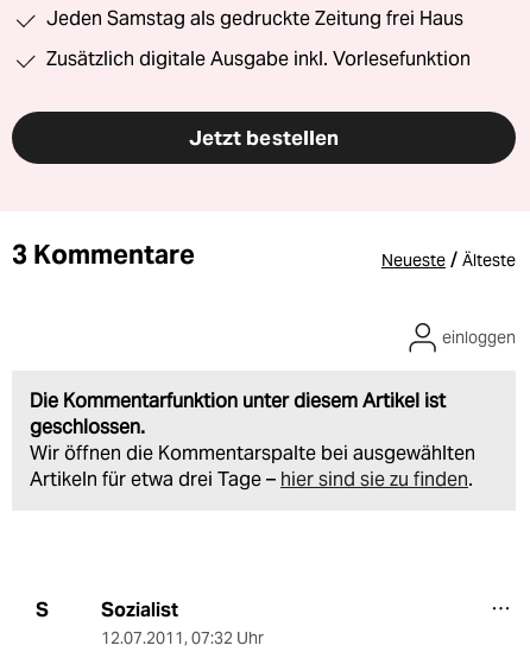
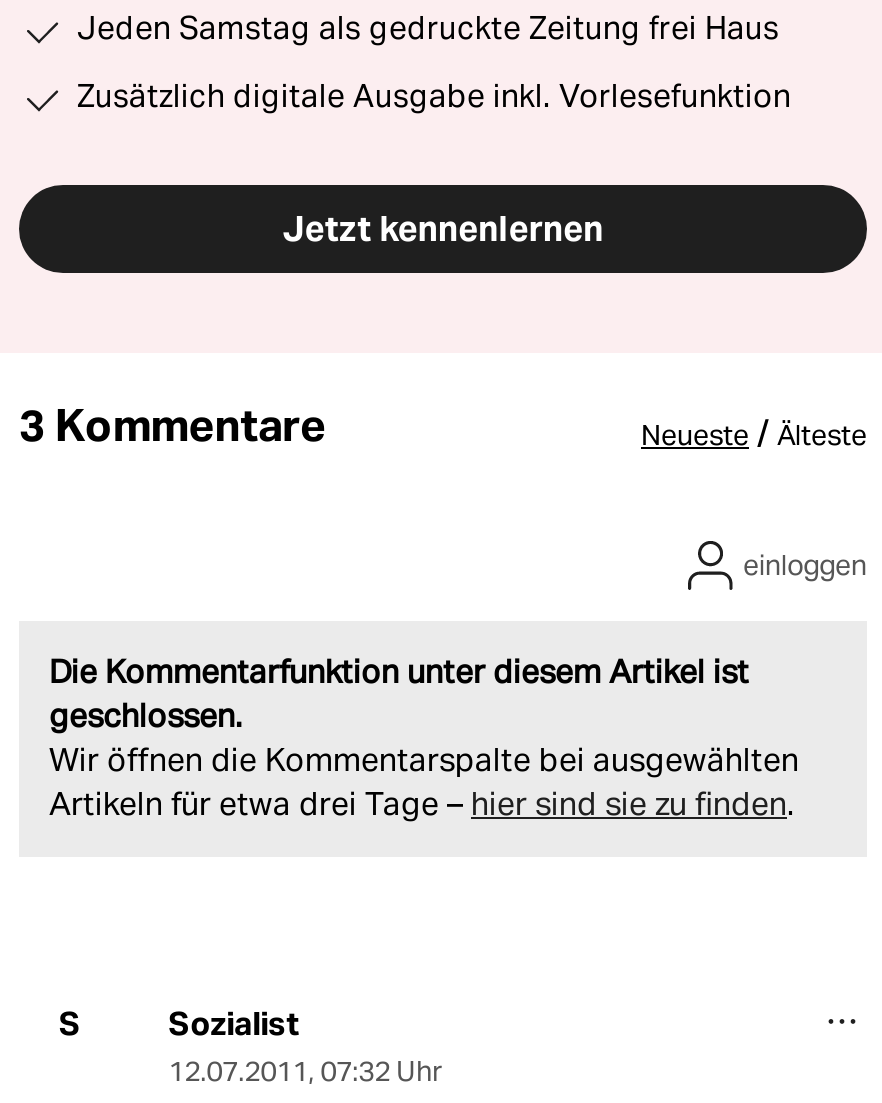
- Jetzt bestellen
+ Jetzt kennenlernen
